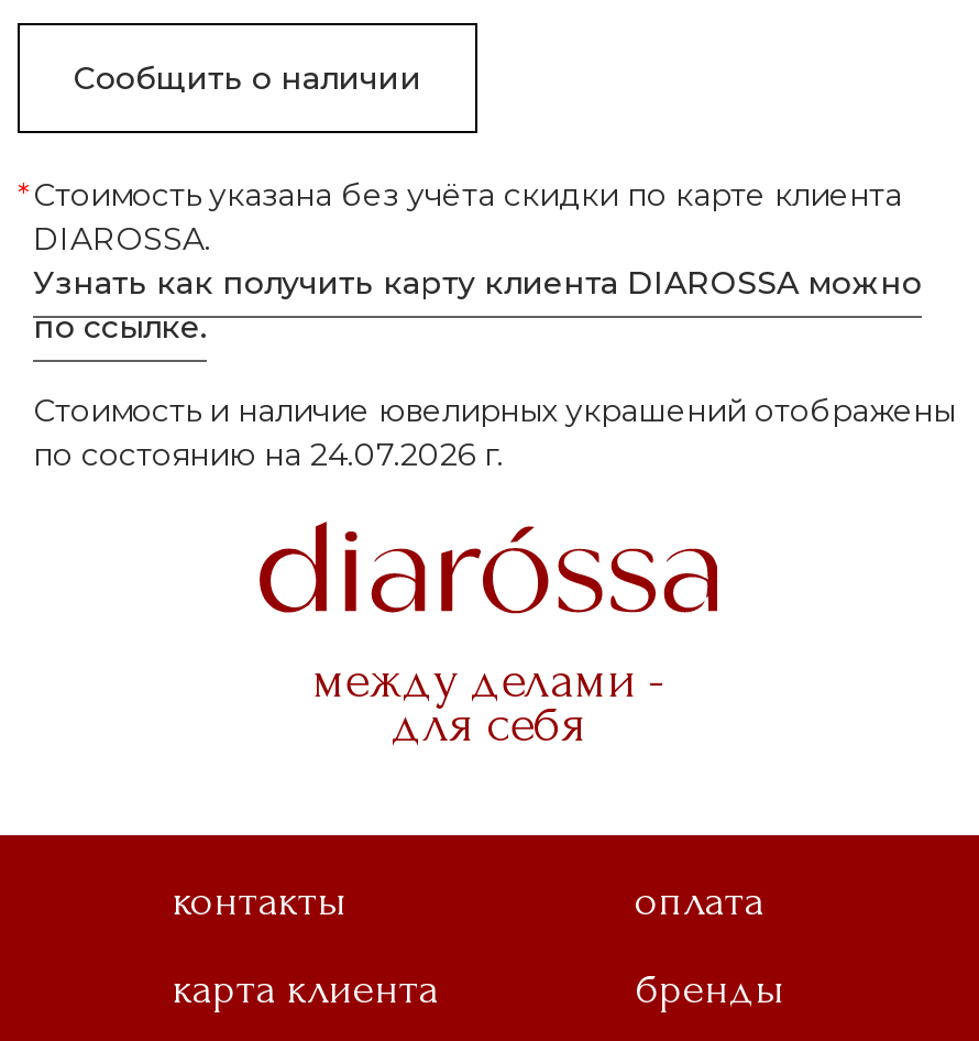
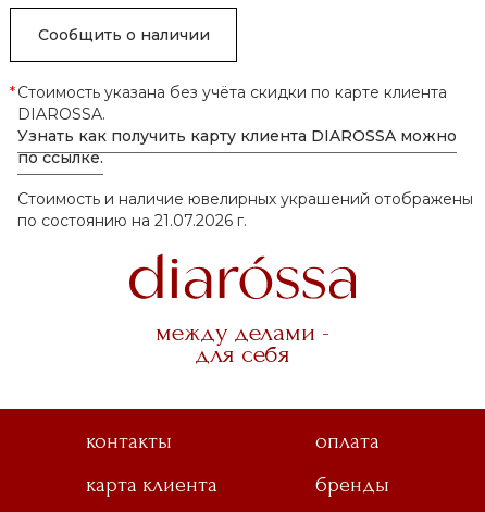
- по состоянию на 24.07.2026 г.
+ по состоянию на 21.07.2026 г.
